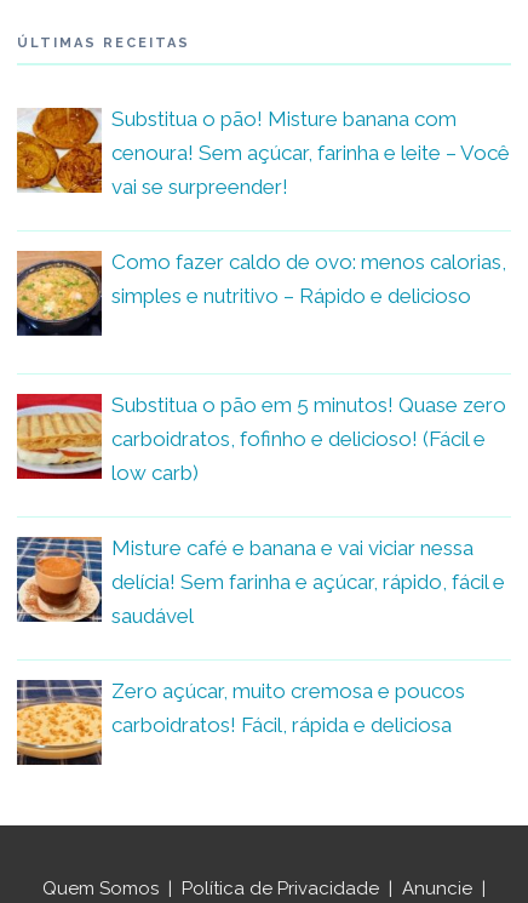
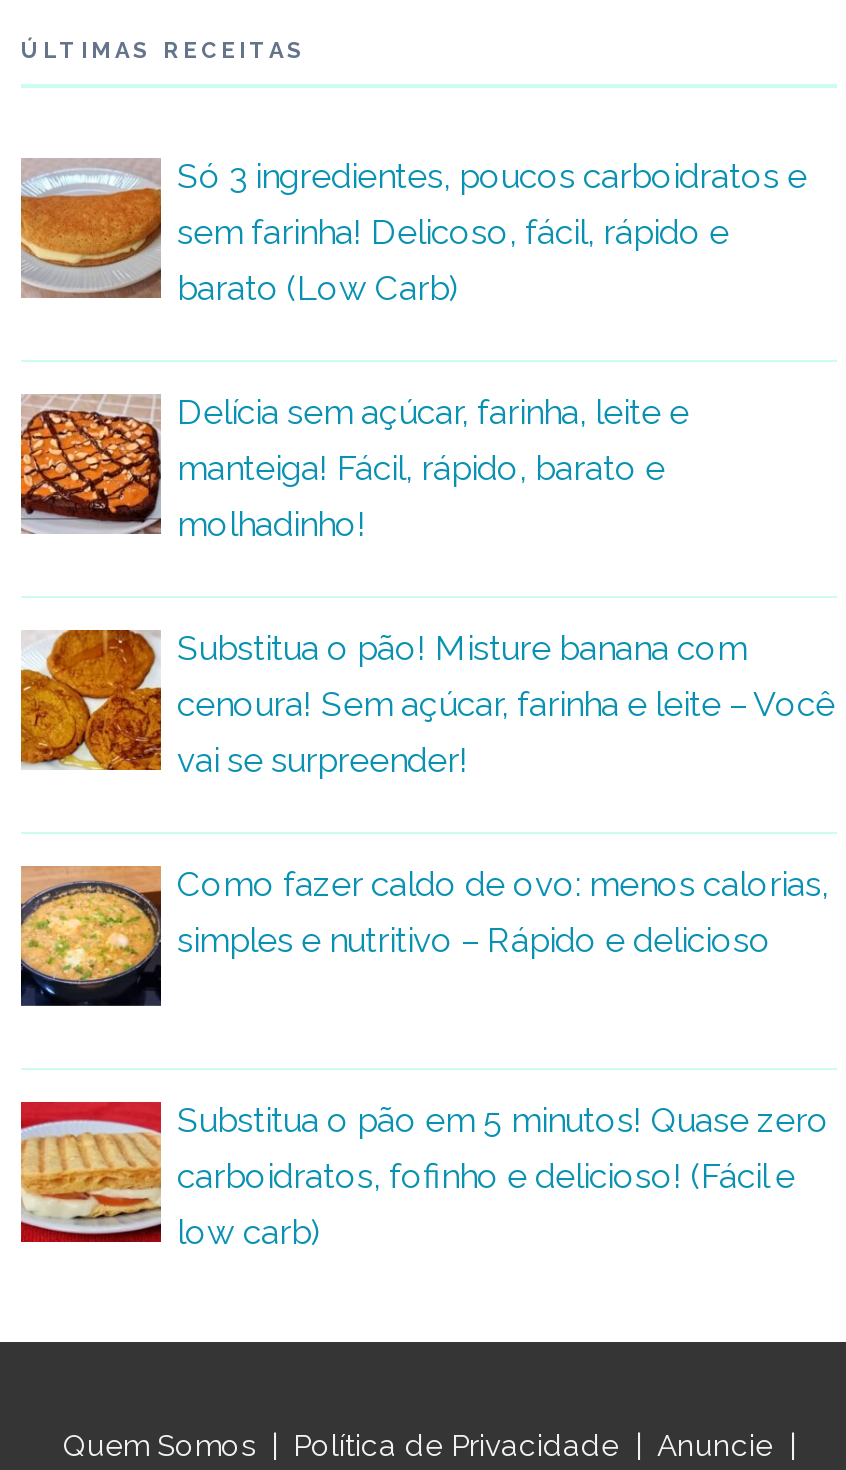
+ [image]

+ [image]
+ Só 3 ingredientes, poucos carboidratos e
+ sem farinha! Delicoso, fácil, rápido e
+ barato (Low Carb)
+ Delícia sem açúcar, farinha, leite e
+ manteiga! Fácil, rápido, barato e
+ molhadinho!

moved down: [image] | Substitua o pão! Misture banana com | cenoura! Sem açúcar, farinha e leite – Você | ... | carboidratos, fofinho e delicioso! (Fácil e | low carb)

- [image]
- Misture café e banana e vai viciar nessa
- delícia! Sem farinha e açúcar, rápido, fácil e
- saudável
- Zero açúcar, muito cremosa e poucos
- carboidratos! Fácil, rápida e deliciosa

- [image]
